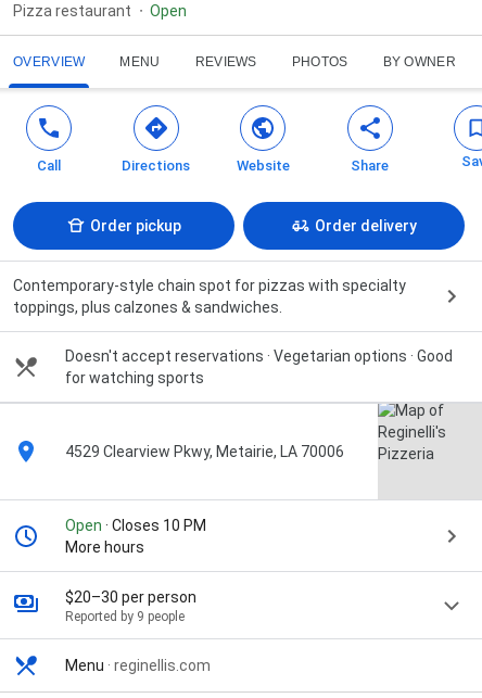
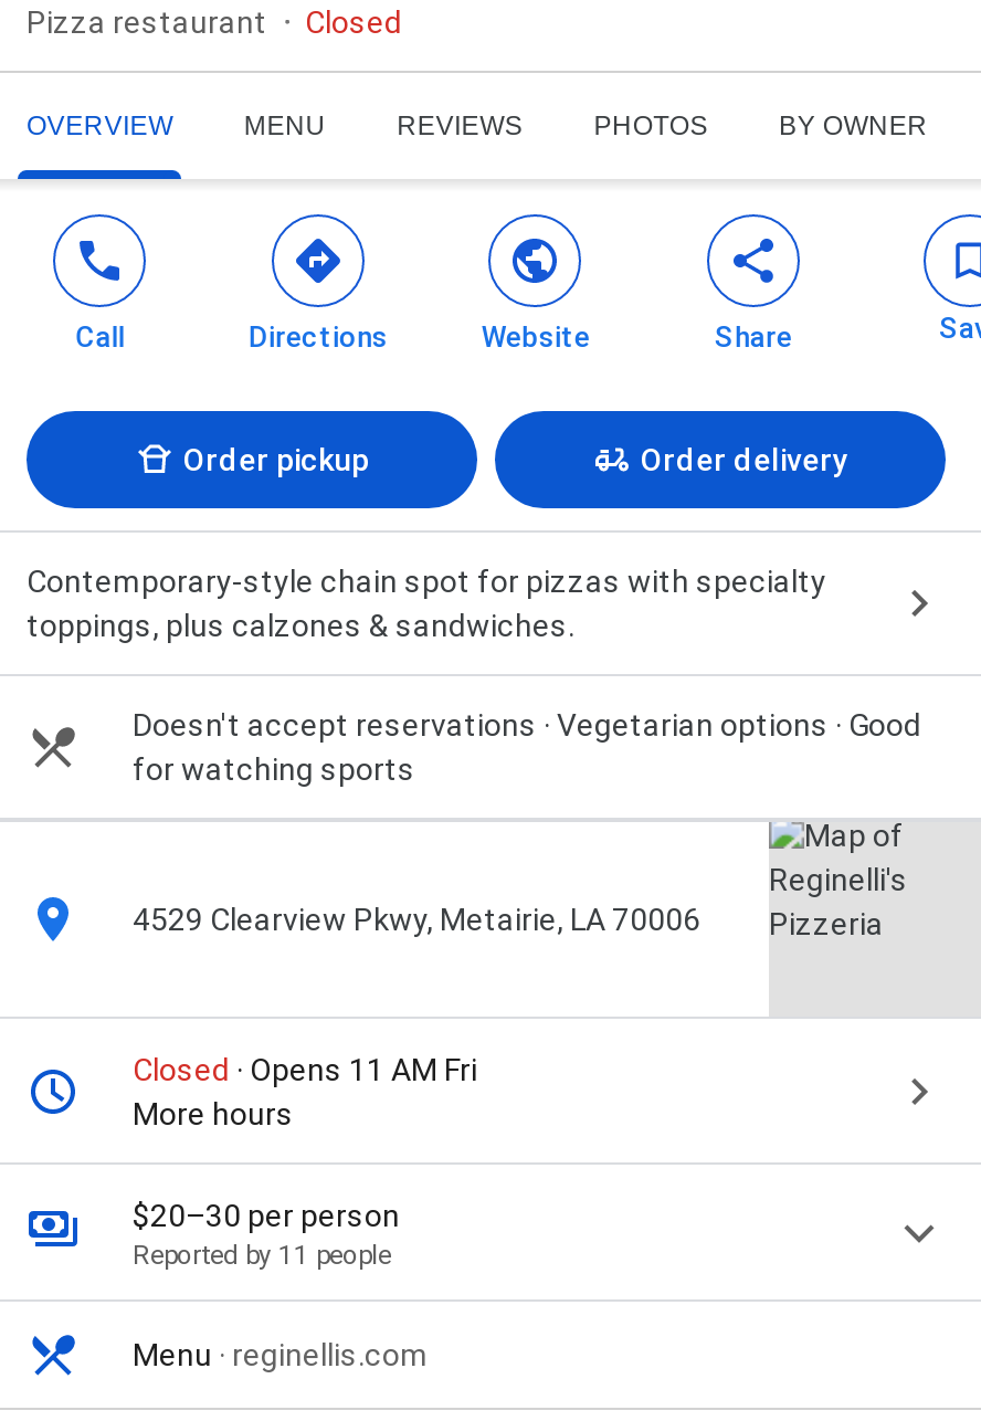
- Open
+ Closed

- Open · Closes 10 PM
+ Closed · Opens 11 AM Fri

- Reported by 9 people
+ Reported by 11 people
